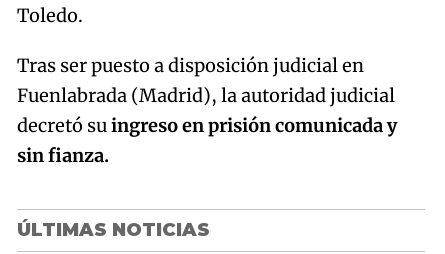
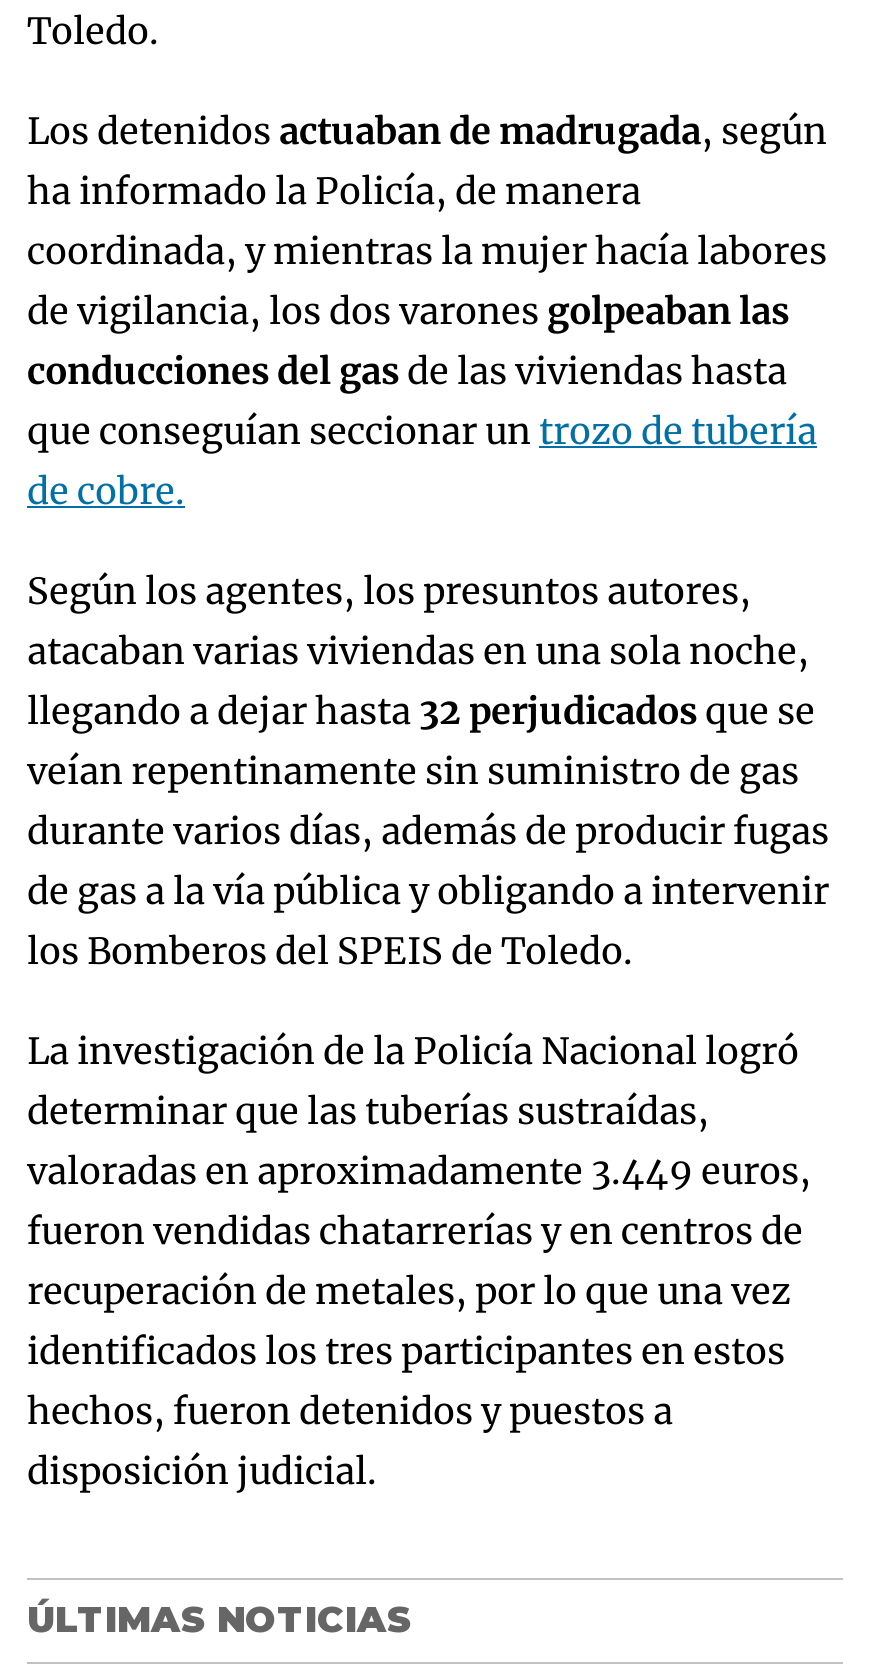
- Tras ser puesto a disposición judicial en
- Fuenlabrada (Madrid), la autoridad judicial
- decretó su ingreso en prisión comunicada y
- sin fianza.
+ Los detenidos actuaban de madrugada, según
+ ha informado la Policía, de manera
+ coordinada, y mientras la mujer hacía labores
+ de vigilancia, los dos varones golpeaban las
+ conducciones del gas de las viviendas hasta
+ que conseguían seccionar un trozo de tubería
+ de cobre.
+ Según los agentes, los presuntos autores,
+ atacaban varias viviendas en una sola noche,
+ llegando a dejar hasta 32 perjudicados que se
+ veían repentinamente sin suministro de gas
+ durante varios días, además de producir fugas
+ de gas a la vía pública y obligando a intervenir
+ los Bomberos del SPEIS de Toledo.
+ La investigación de la Policía Nacional logró
+ determinar que las tuberías sustraídas,
+ valoradas en aproximadamente 3.449 euros,
+ fueron vendidas chatarrerías y en centros de
+ recuperación de metales, por lo que una vez
+ identificados los tres participantes en estos
+ hechos, fueron detenidos y puestos a
+ disposición judicial.
